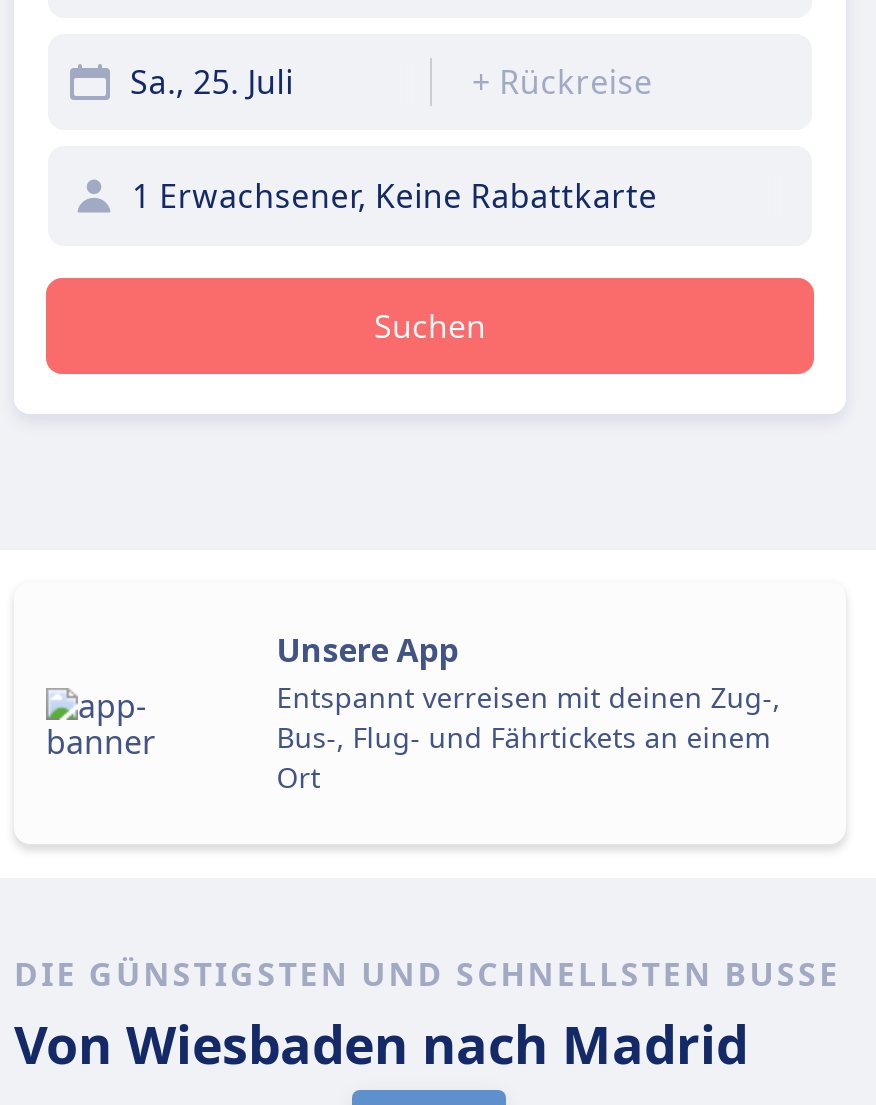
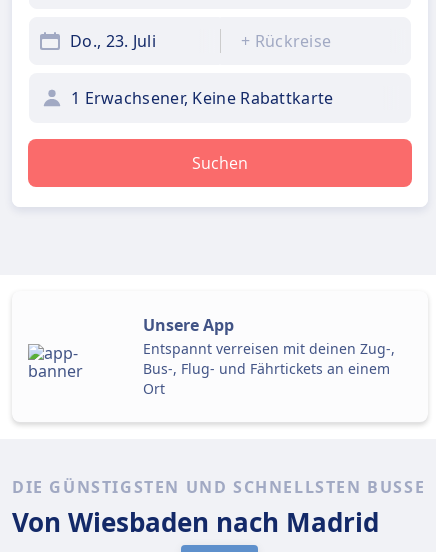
- Sa., 25. Juli
+ Do., 23. Juli
